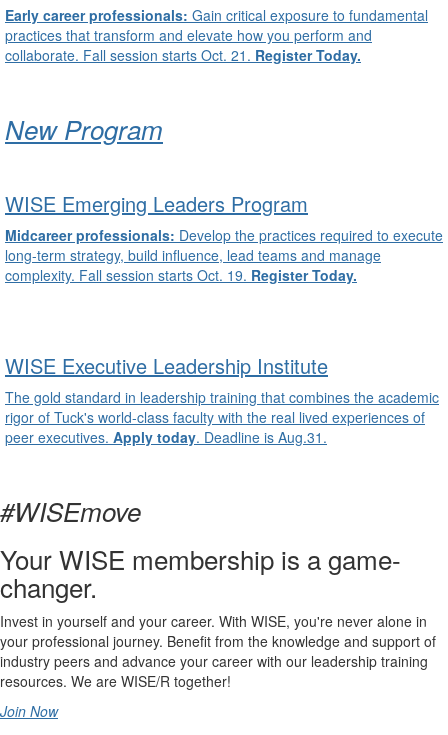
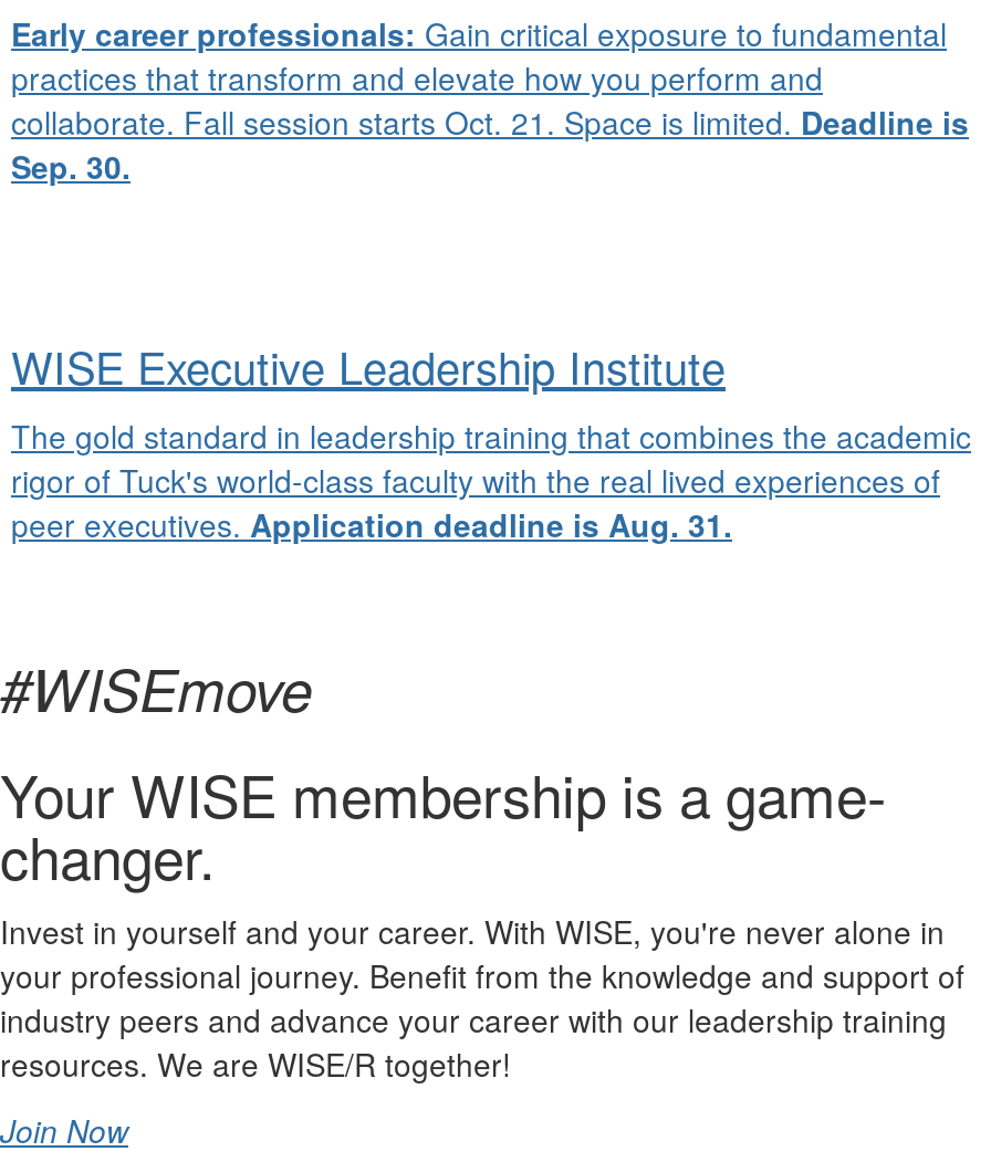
- collaborate. Fall session starts Oct. 21. Register Today.
- New Program
- WISE Emerging Leaders Program
- Midcareer professionals: Develop the practices required to execute
- long-term strategy, build influence, lead teams and manage
- complexity. Fall session starts Oct. 19. Register Today.
+ collaborate. Fall session starts Oct. 21. Space is limited. Deadline is
+ Sep. 30.

- peer executives. Apply today. Deadline is Aug.31.
+ peer executives. Application deadline is Aug. 31.
